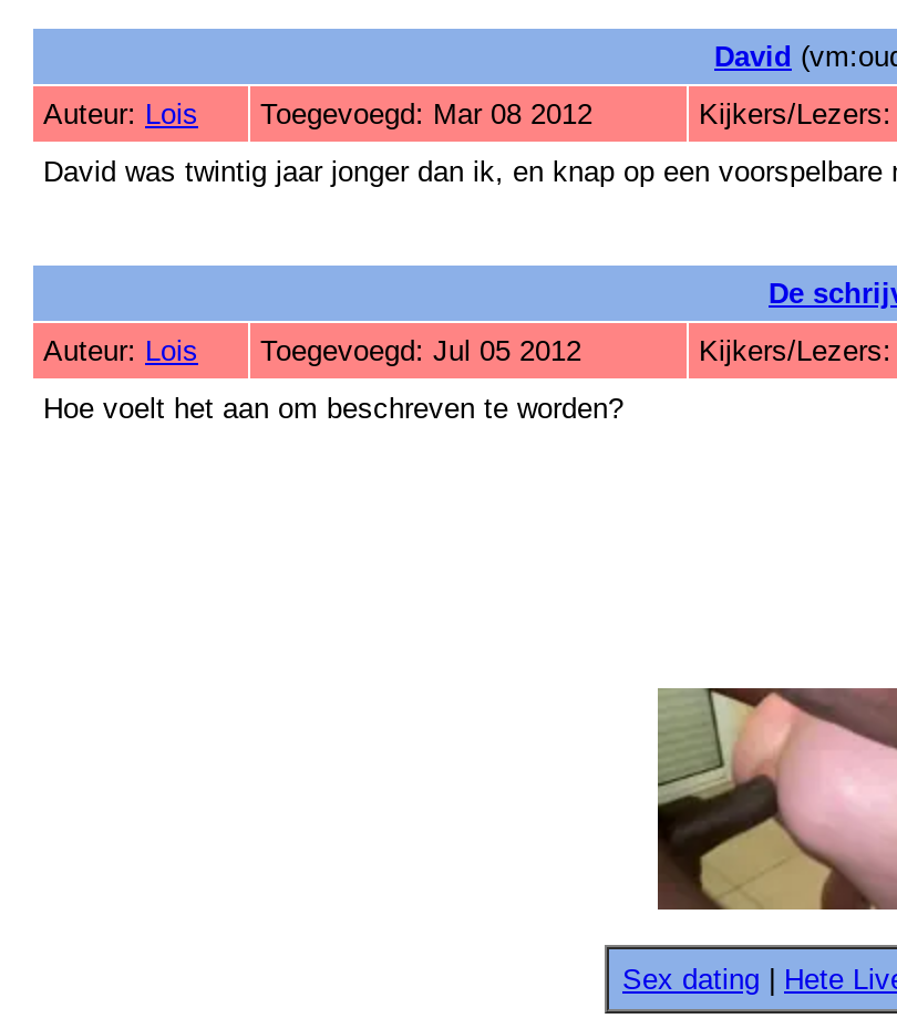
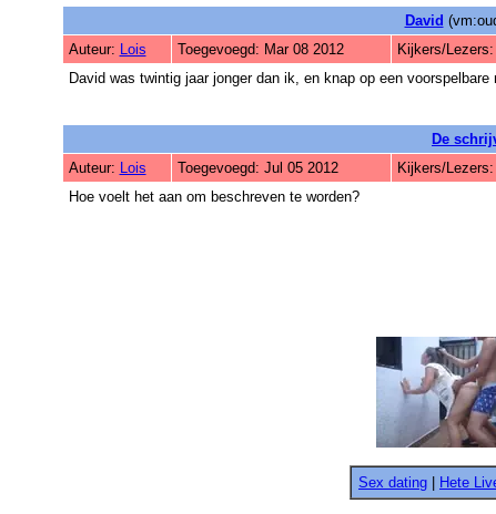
- [image]
+ [image]
